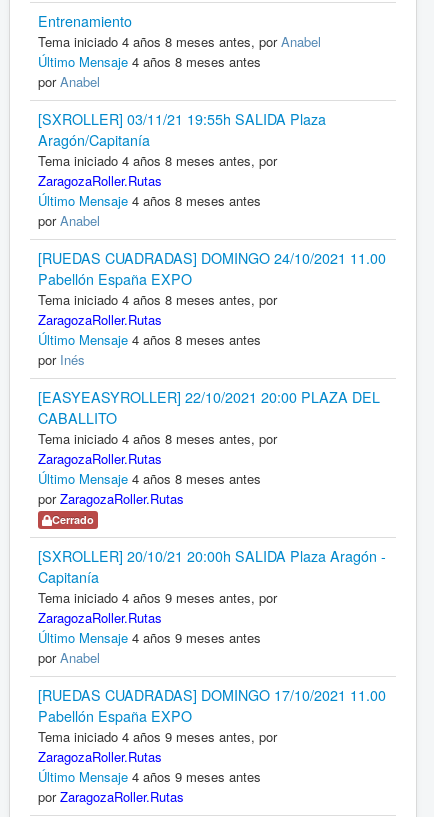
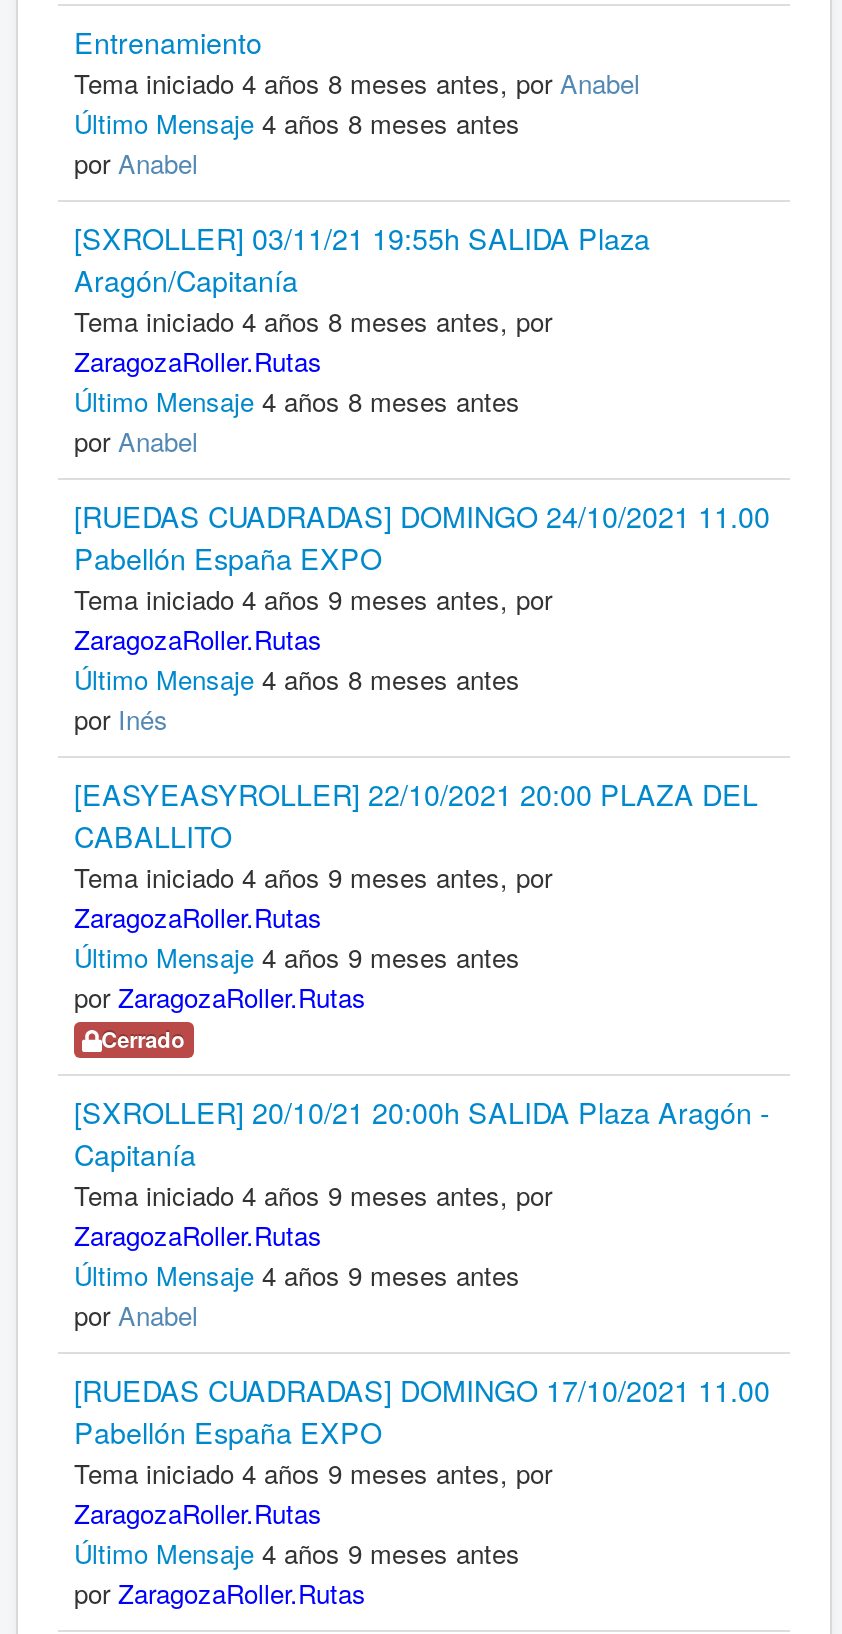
- Tema iniciado 4 años 8 meses antes, por
+ Tema iniciado 4 años 9 meses antes, por

- Tema iniciado 4 años 8 meses antes, por
+ Tema iniciado 4 años 9 meses antes, por

- Último Mensaje 4 años 8 meses antes
+ Último Mensaje 4 años 9 meses antes
